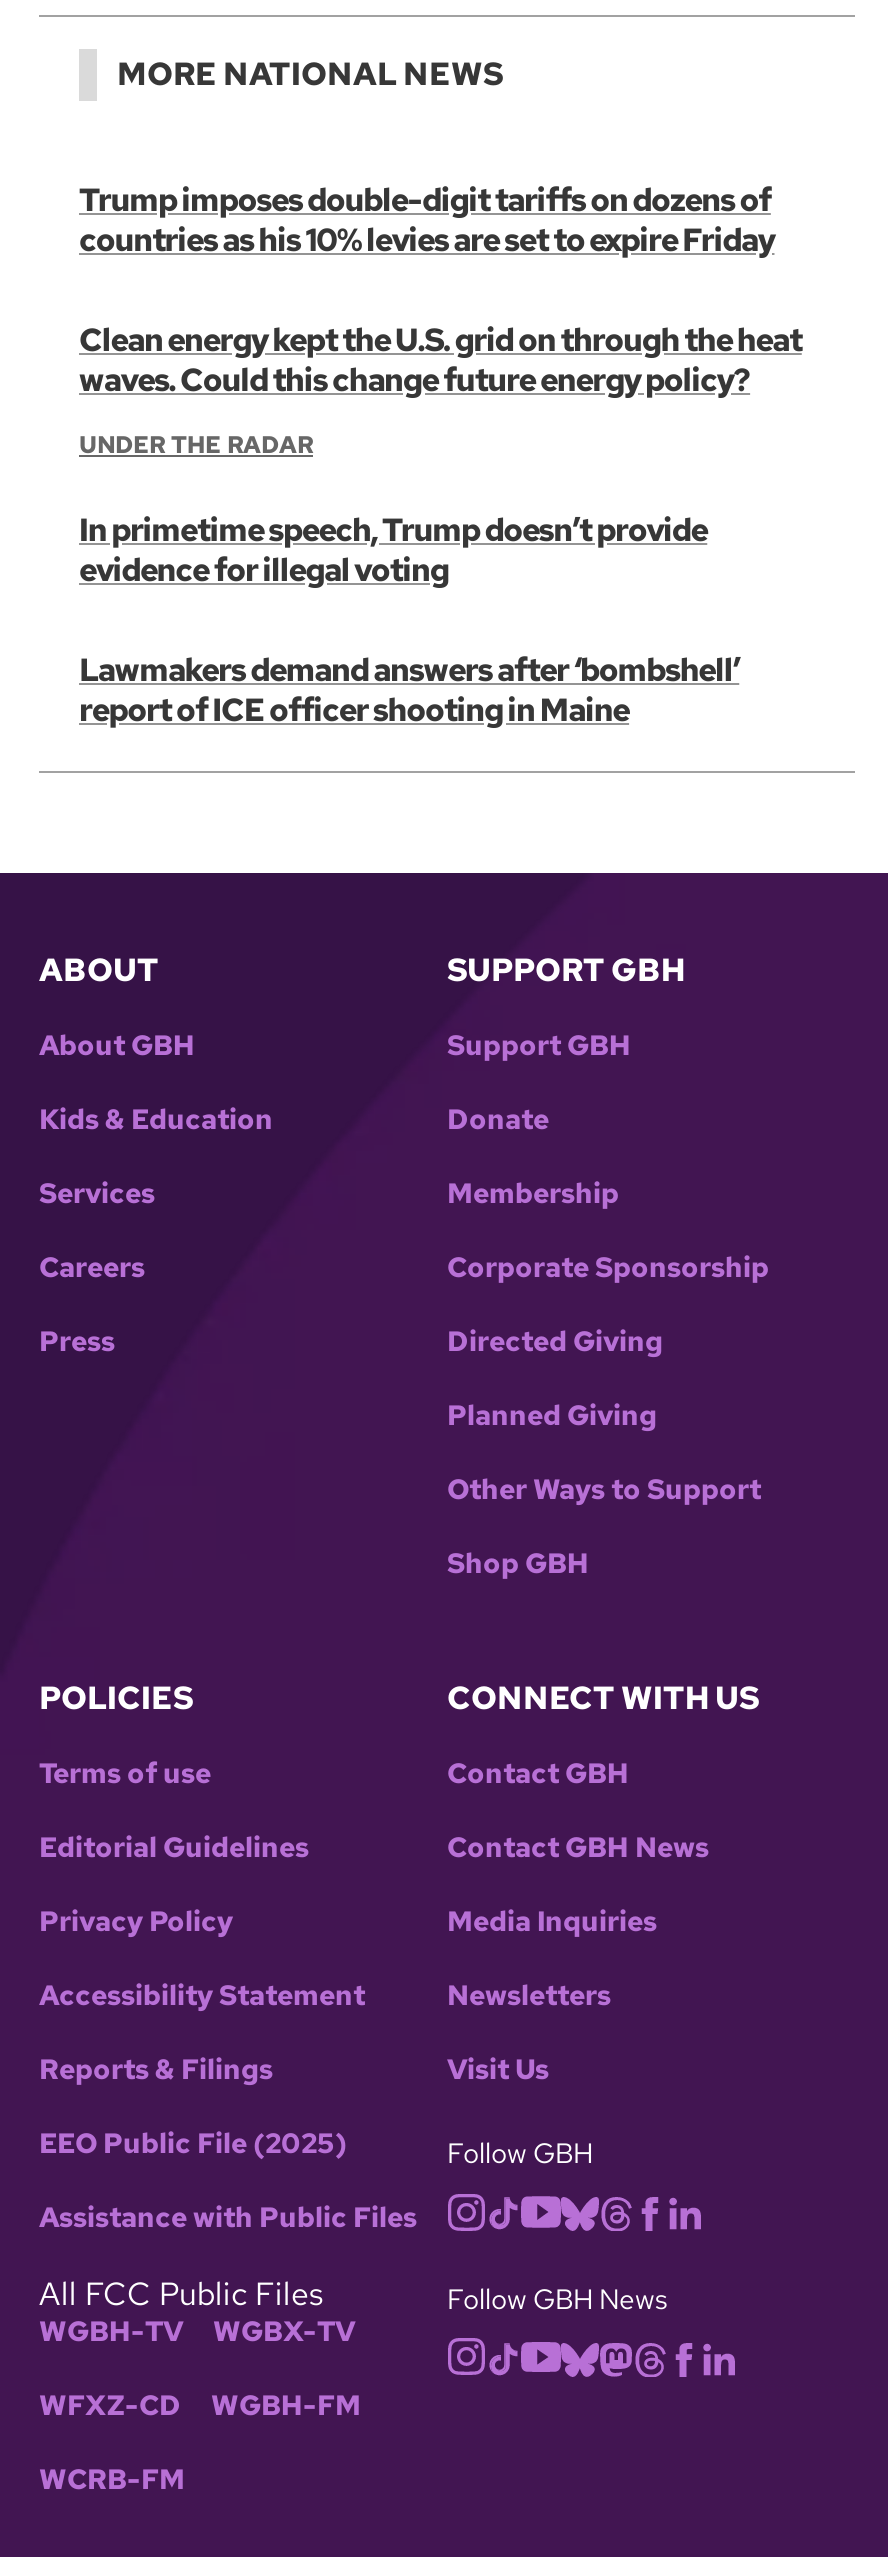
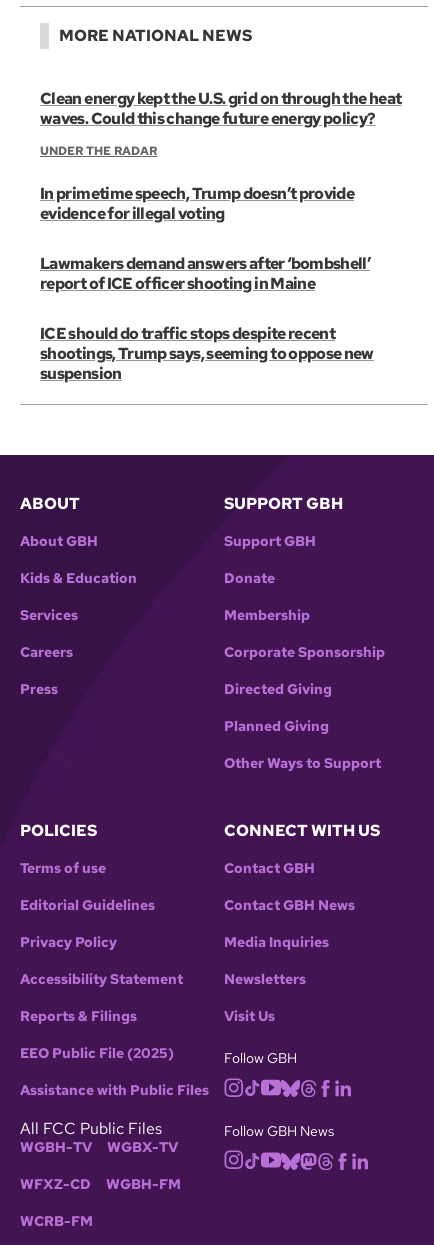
- Trump imposes double-digit tariffs on dozens of
- countries as his 10% levies are set to expire Friday

moved up: Clean energy kept the U.S. grid on through the heat | waves. Could this change future energy policy? | UNDER THE RADAR | In primetime speech, Trump doesn’t provide | evidence for illegal voting | Lawmakers demand answers after ‘bombshell’ | report of ICE officer shooting in Maine

+ ICE should do traffic stops despite recent
+ shootings, Trump says, seeming to oppose new
+ suspension

moved down: ABOUT | About GBH | Kids & Education | ... | Planned Giving | Other Ways to Support

- Shop GBH
